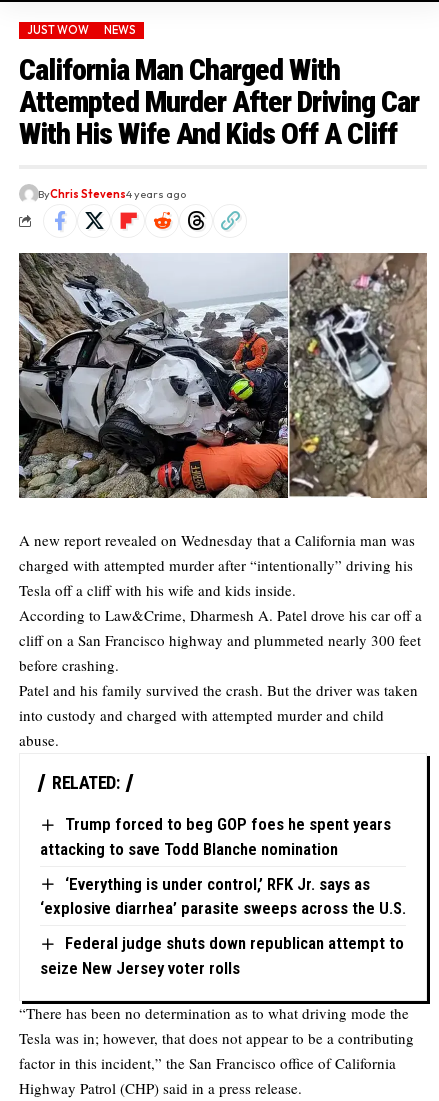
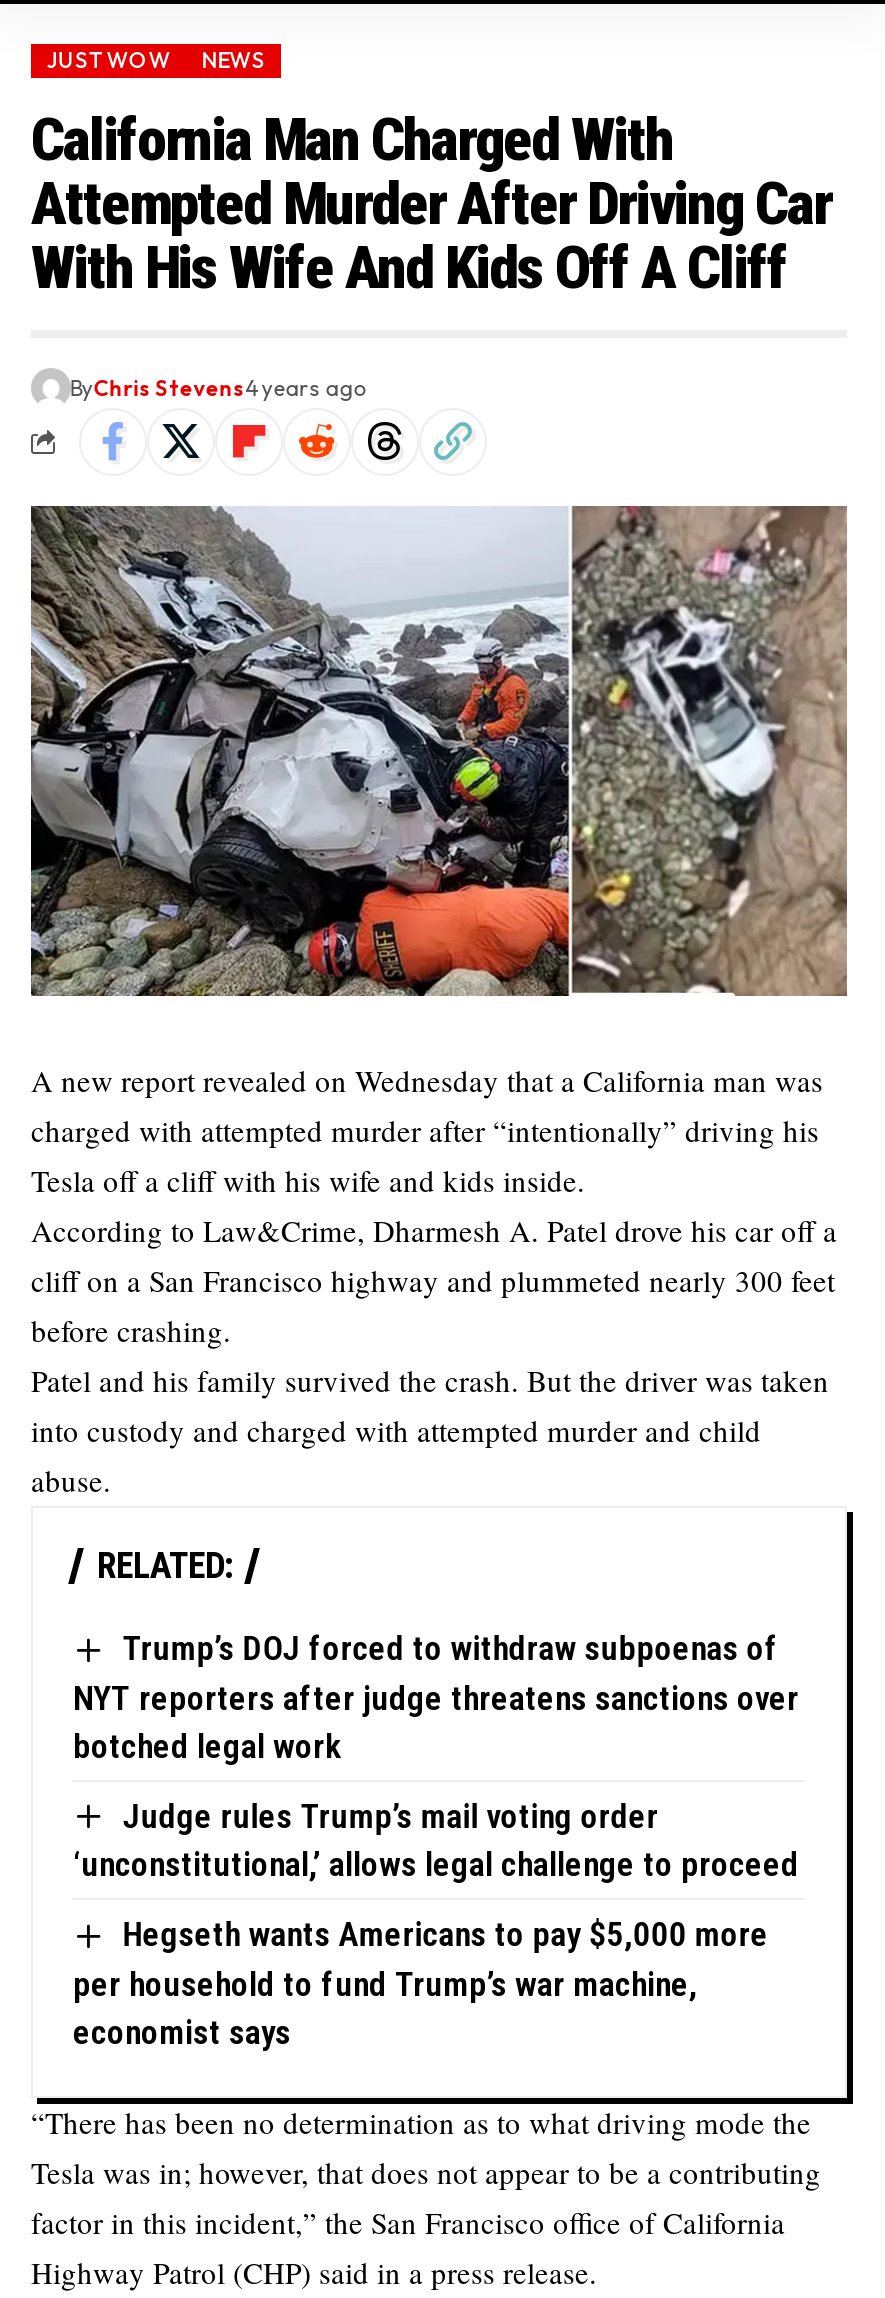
- Trump forced to beg GOP foes he spent years
- attacking to save Todd Blanche nomination
+ Trump’s DOJ forced to withdraw subpoenas of
+ NYT reporters after judge threatens sanctions over
+ botched legal work

- ‘Everything is under control,’ RFK Jr. says as
- ‘explosive diarrhea’ parasite sweeps across the U.S.
+ Judge rules Trump’s mail voting order
+ ‘unconstitutional,’ allows legal challenge to proceed

- Federal judge shuts down republican attempt to
- seize New Jersey voter rolls
+ Hegseth wants Americans to pay $5,000 more
+ per household to fund Trump’s war machine,
+ economist says
